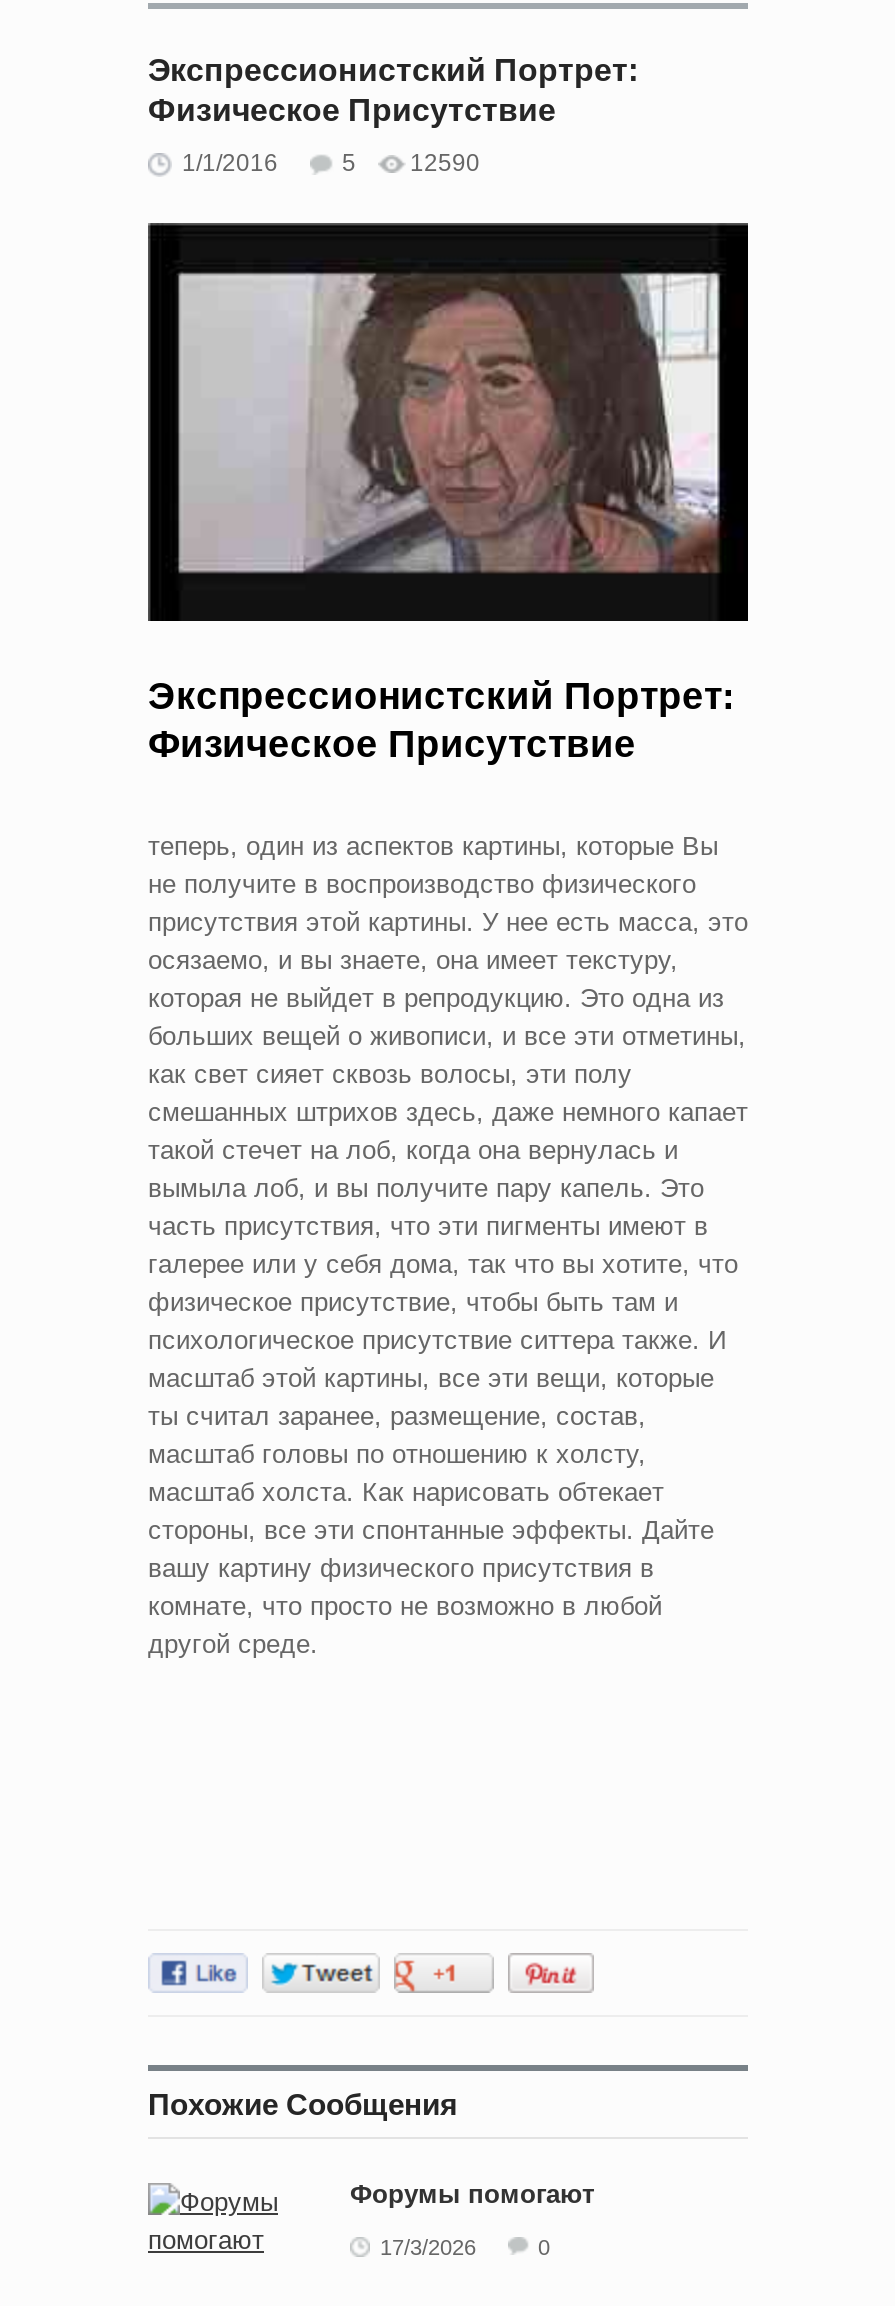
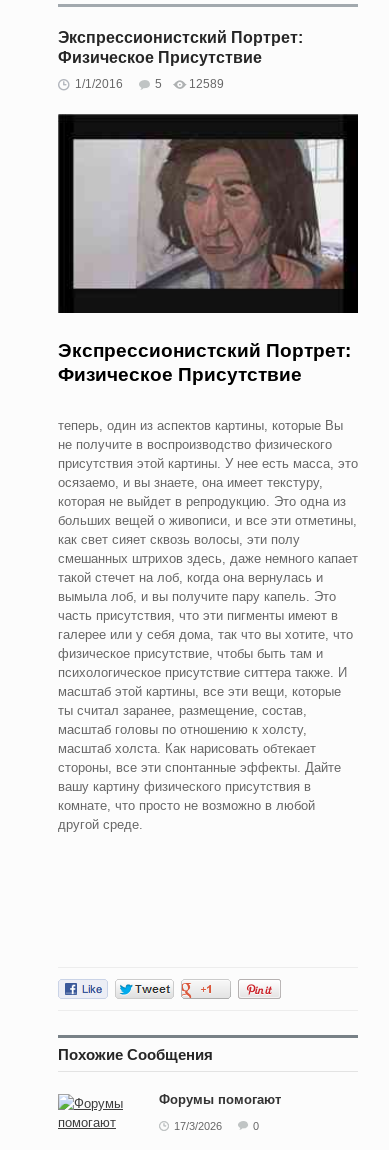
- 5 12590
+ 5 12589
